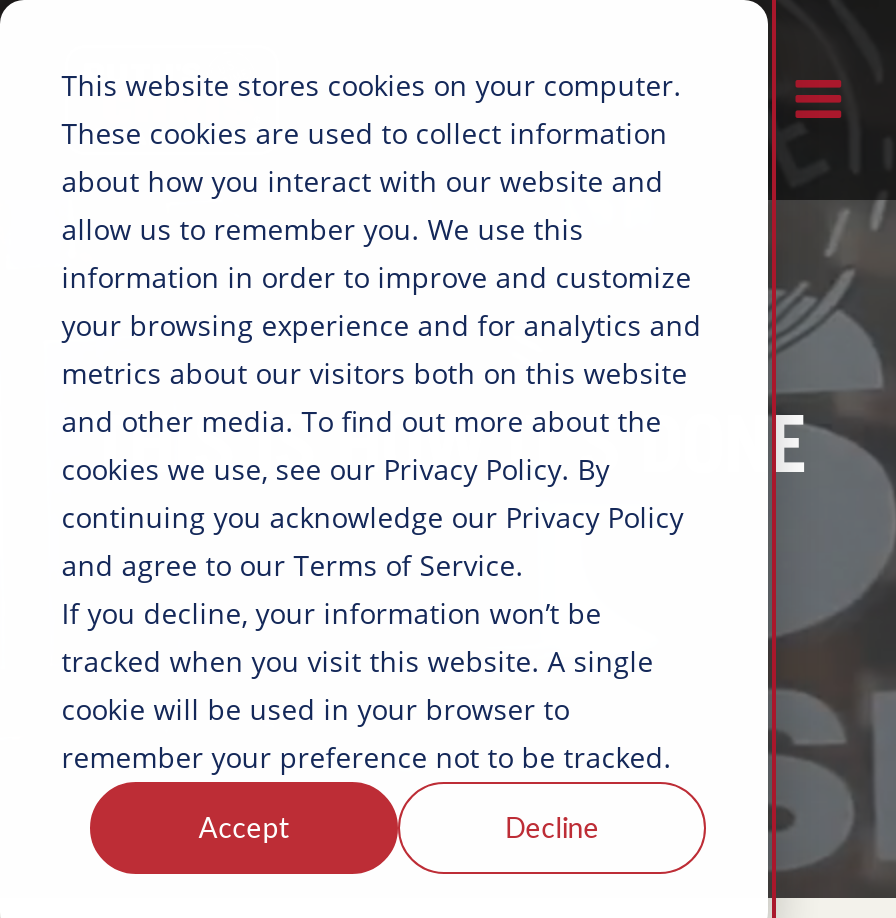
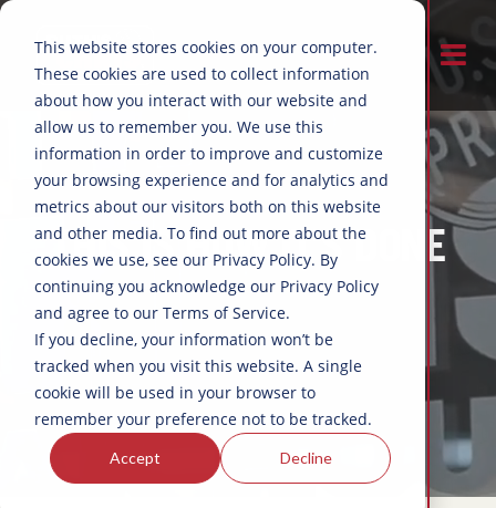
- [image]
+ [image]

- [image]
+ [image]
